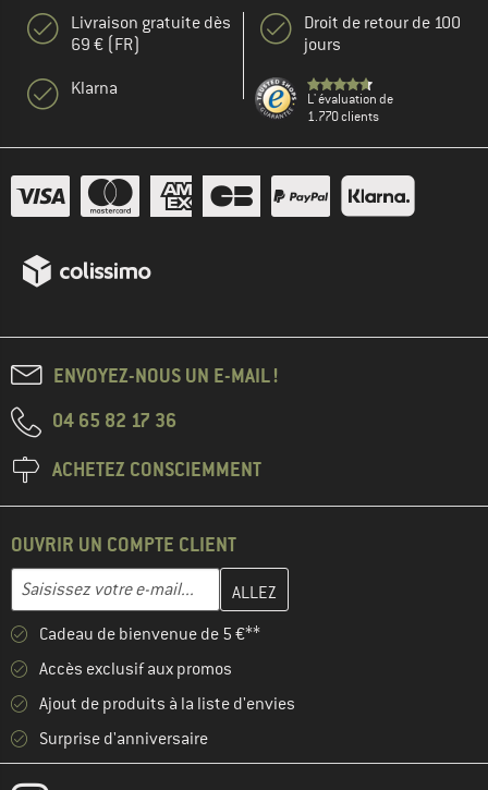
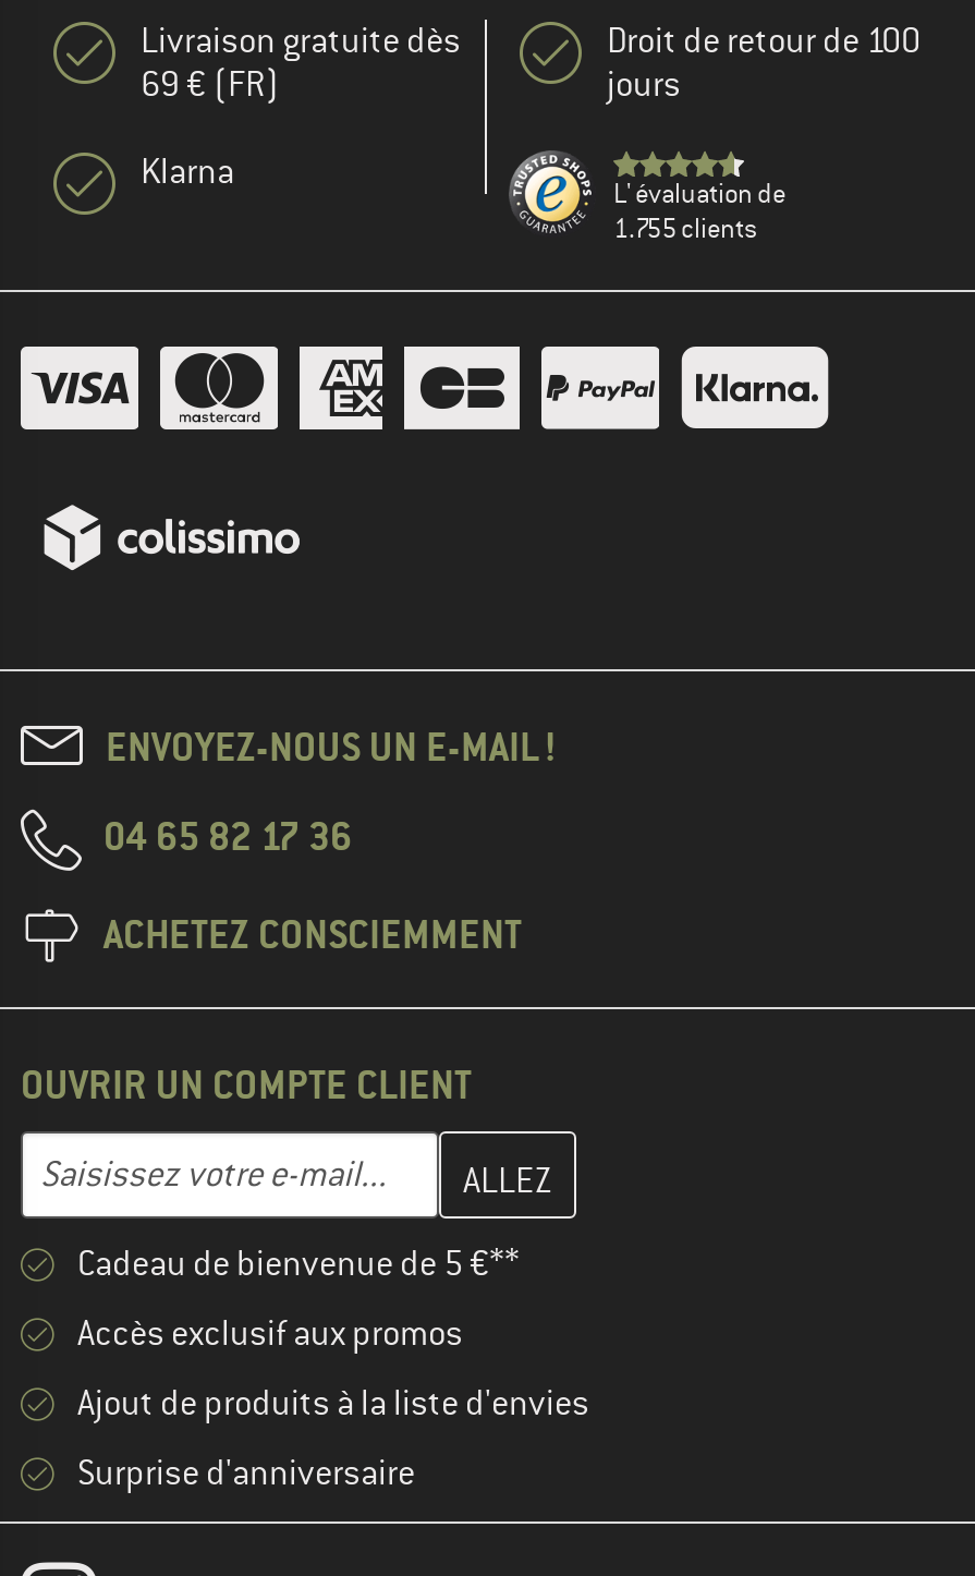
- 1.770 clients
+ 1.755 clients
